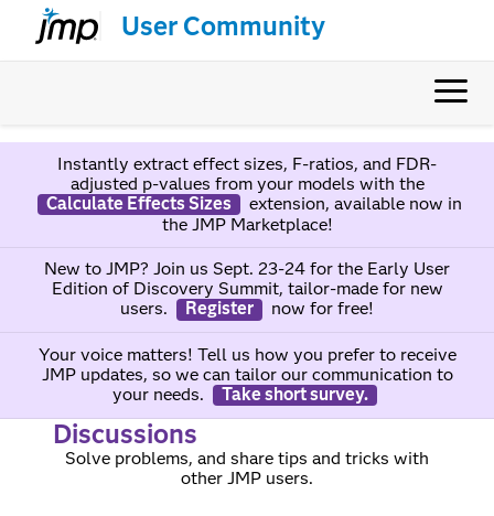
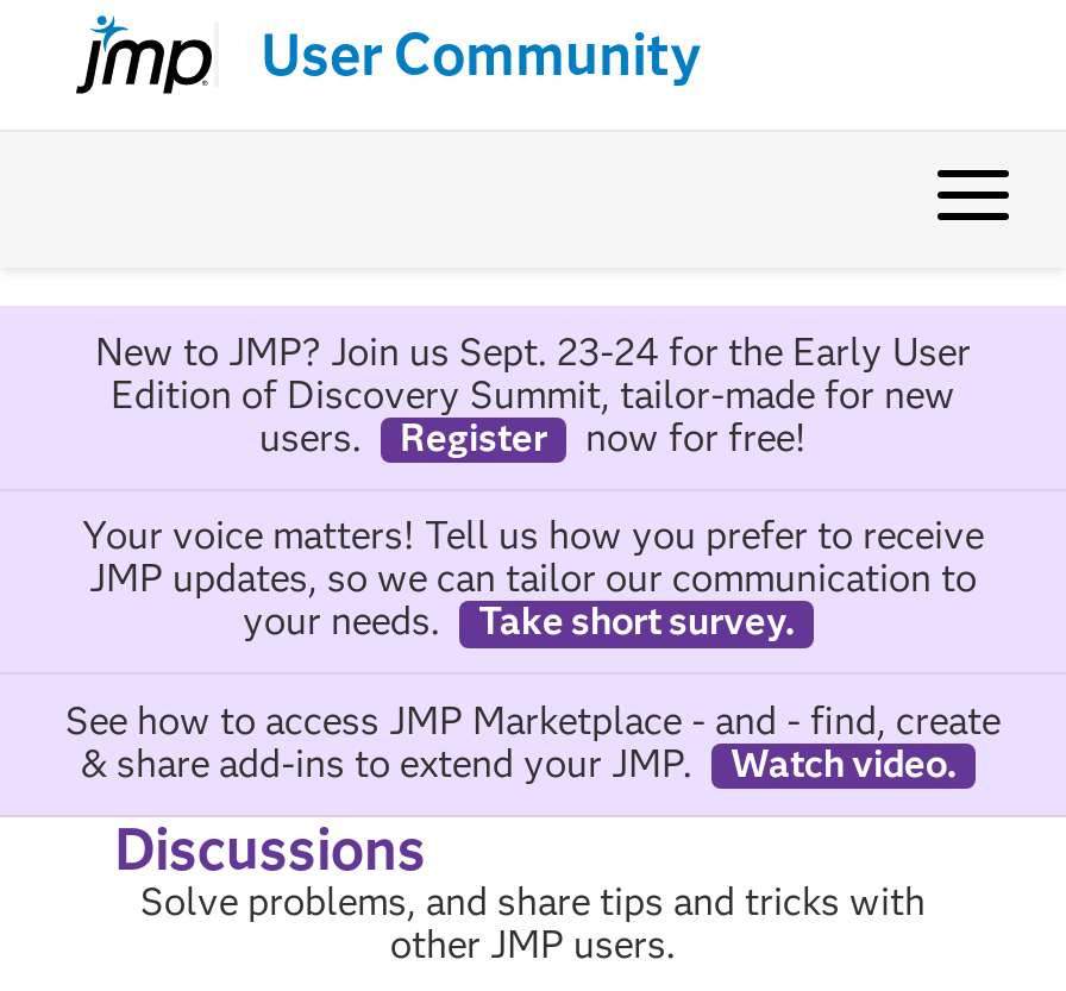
- Instantly extract effect sizes, F-ratios, and FDR-
- adjusted p-values from your models with the
- Calculate Effects Sizes
- extension, available now in
- the JMP Marketplace!

moved up: New to JMP? Join us Sept. 23-24 for the Early User | Edition of Discovery Summit, tailor-made for new | users. | ... | your needs. | Take short survey.

+ See how to access JMP Marketplace - and - find, create
+ & share add-ins to extend your JMP.
+ Watch video.
